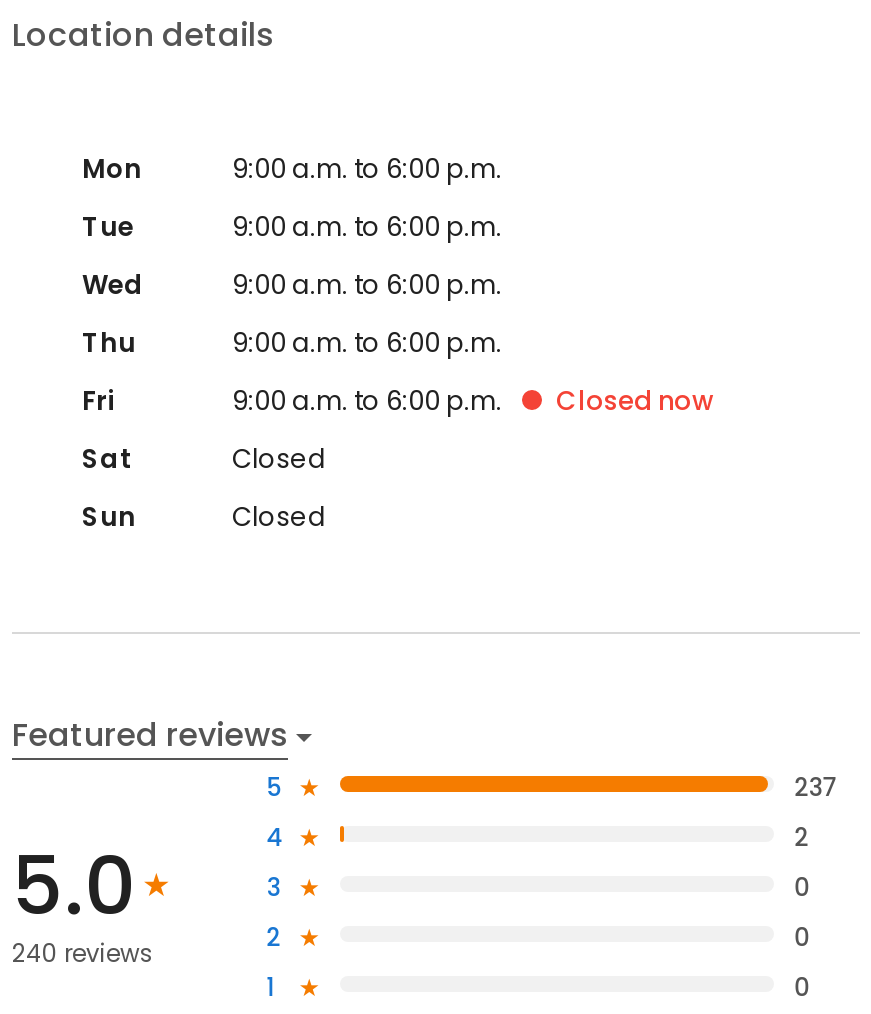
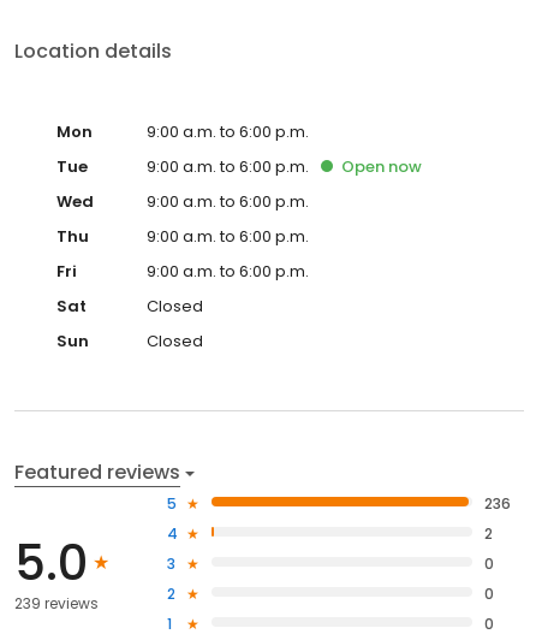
+ Open now

- Closed now

- 237
+ 236

- 240 reviews
+ 239 reviews
